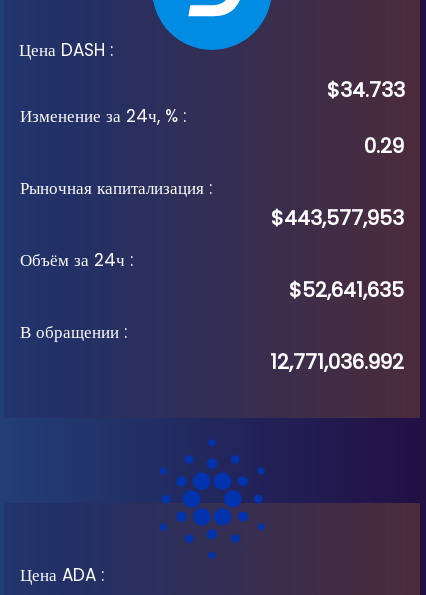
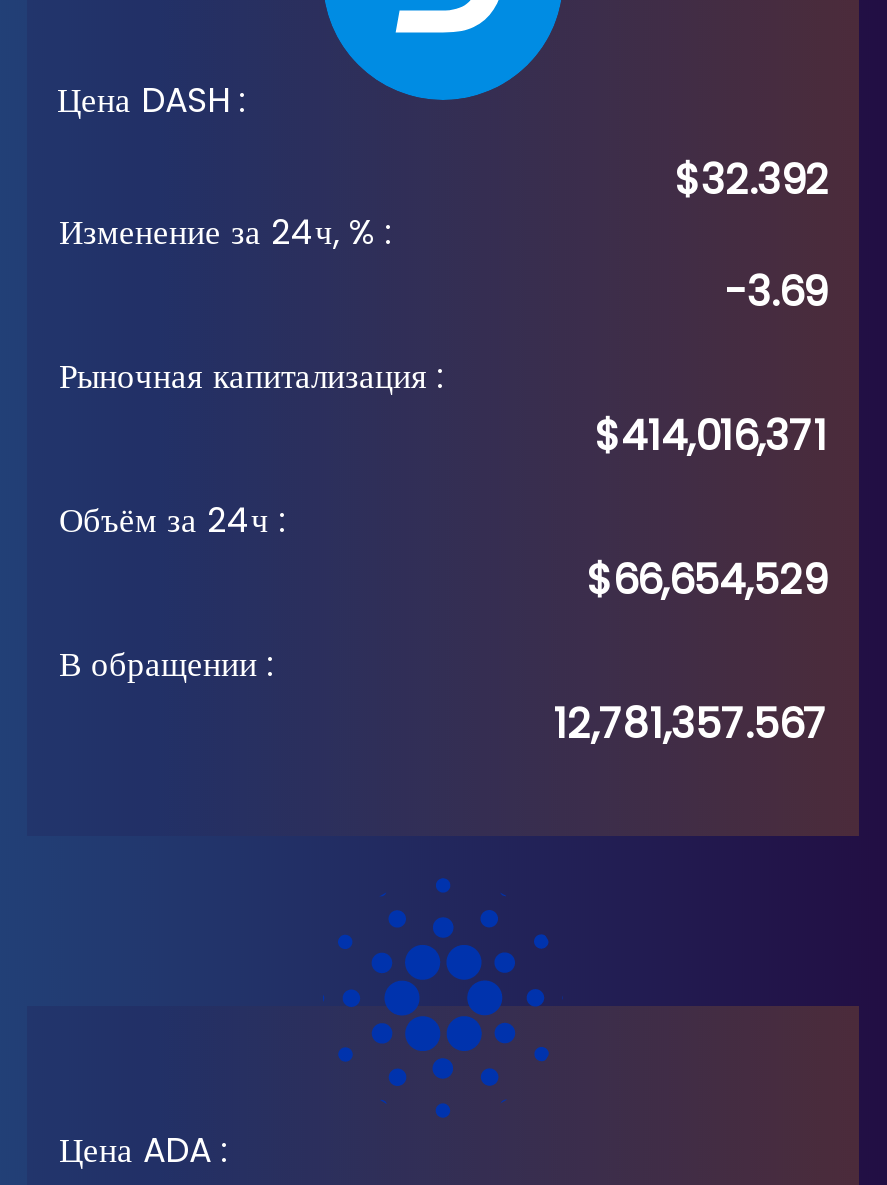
- $34.733
+ $32.392

- 0.29
+ -3.69

- $443,577,953
+ $414,016,371

- $52,641,635
+ $66,654,529

- 12,771,036.992
+ 12,781,357.567
